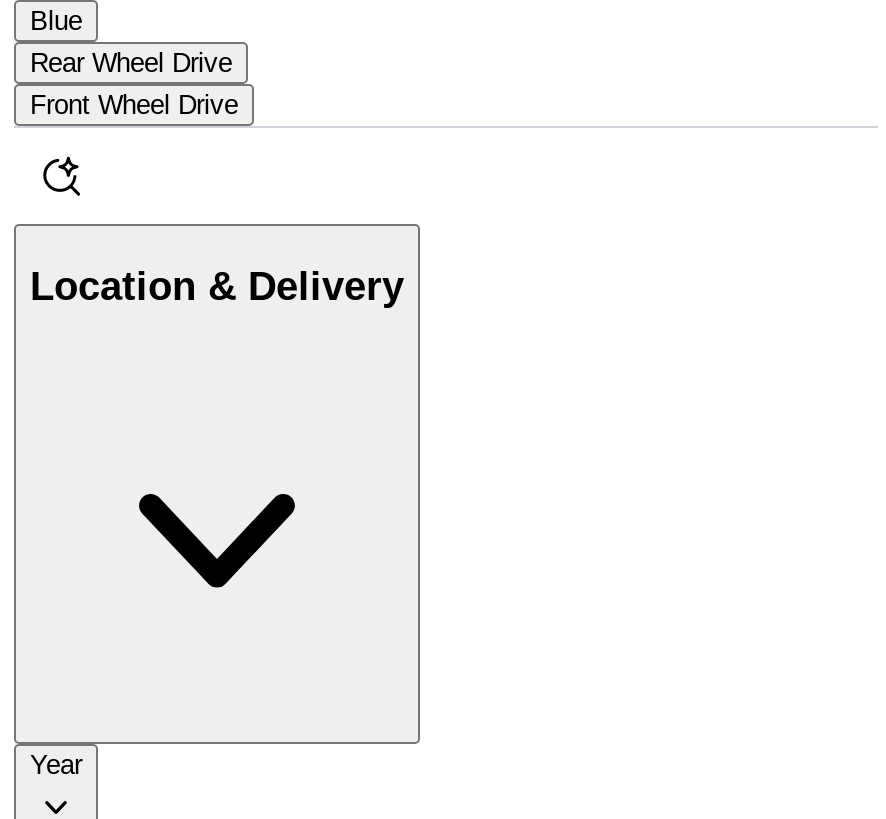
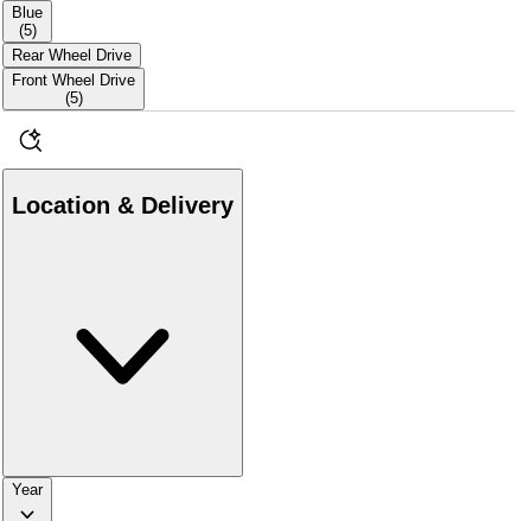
+ (5)

+ (5)
